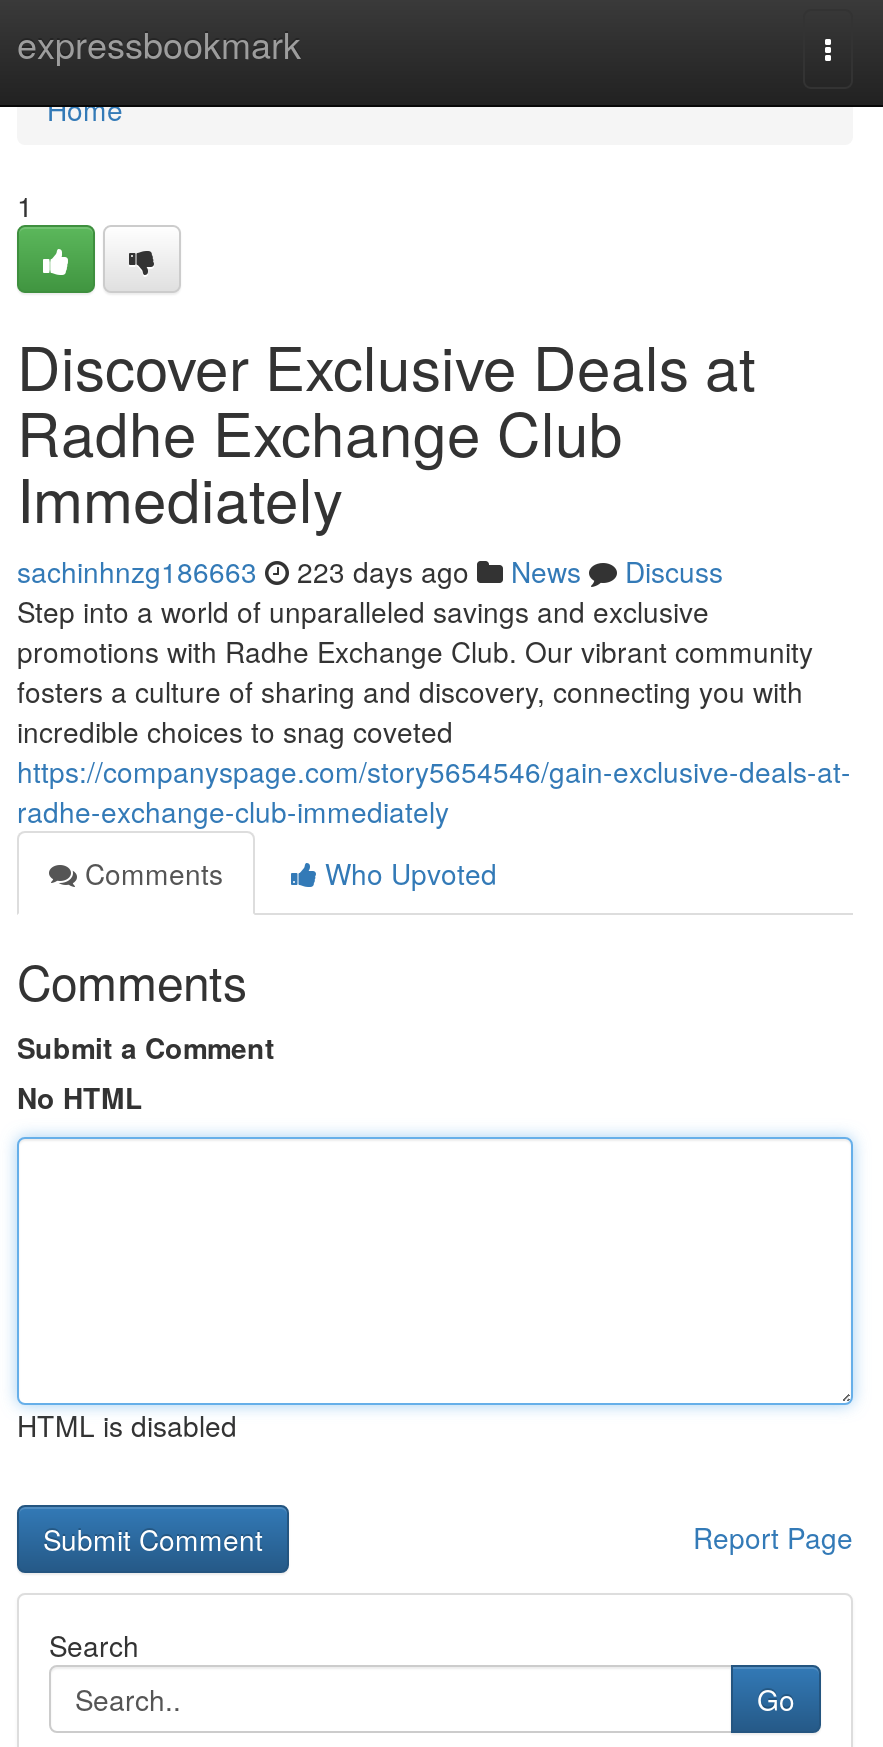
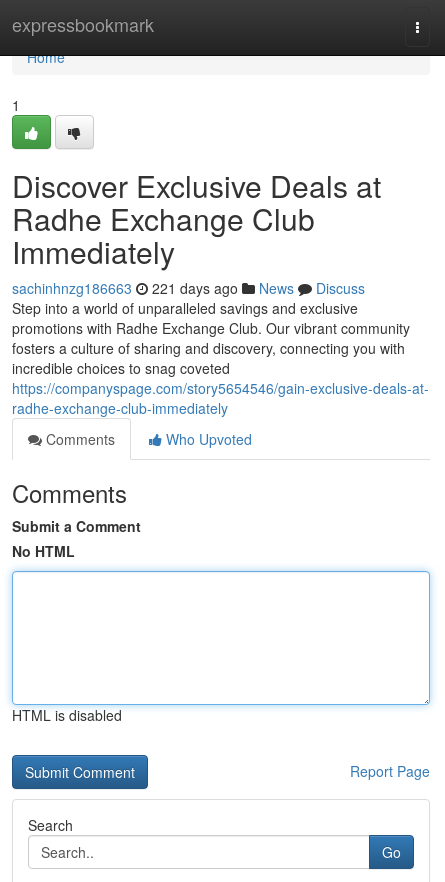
- sachinhnzg186663 223 days ago News Discuss
+ sachinhnzg186663 221 days ago News Discuss
